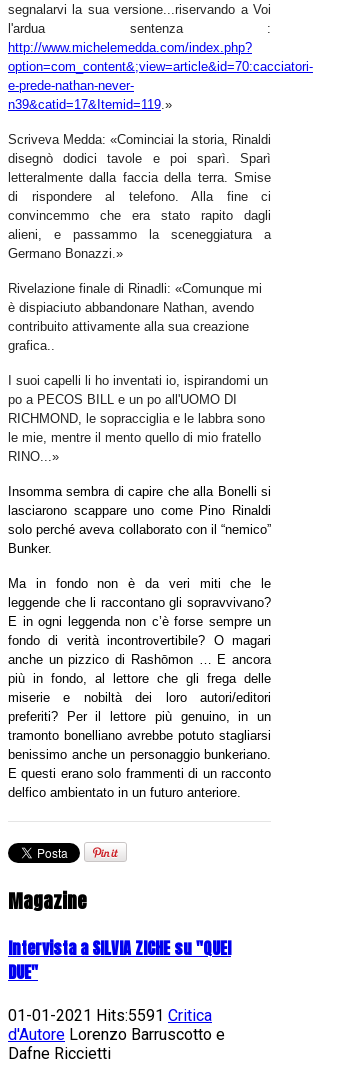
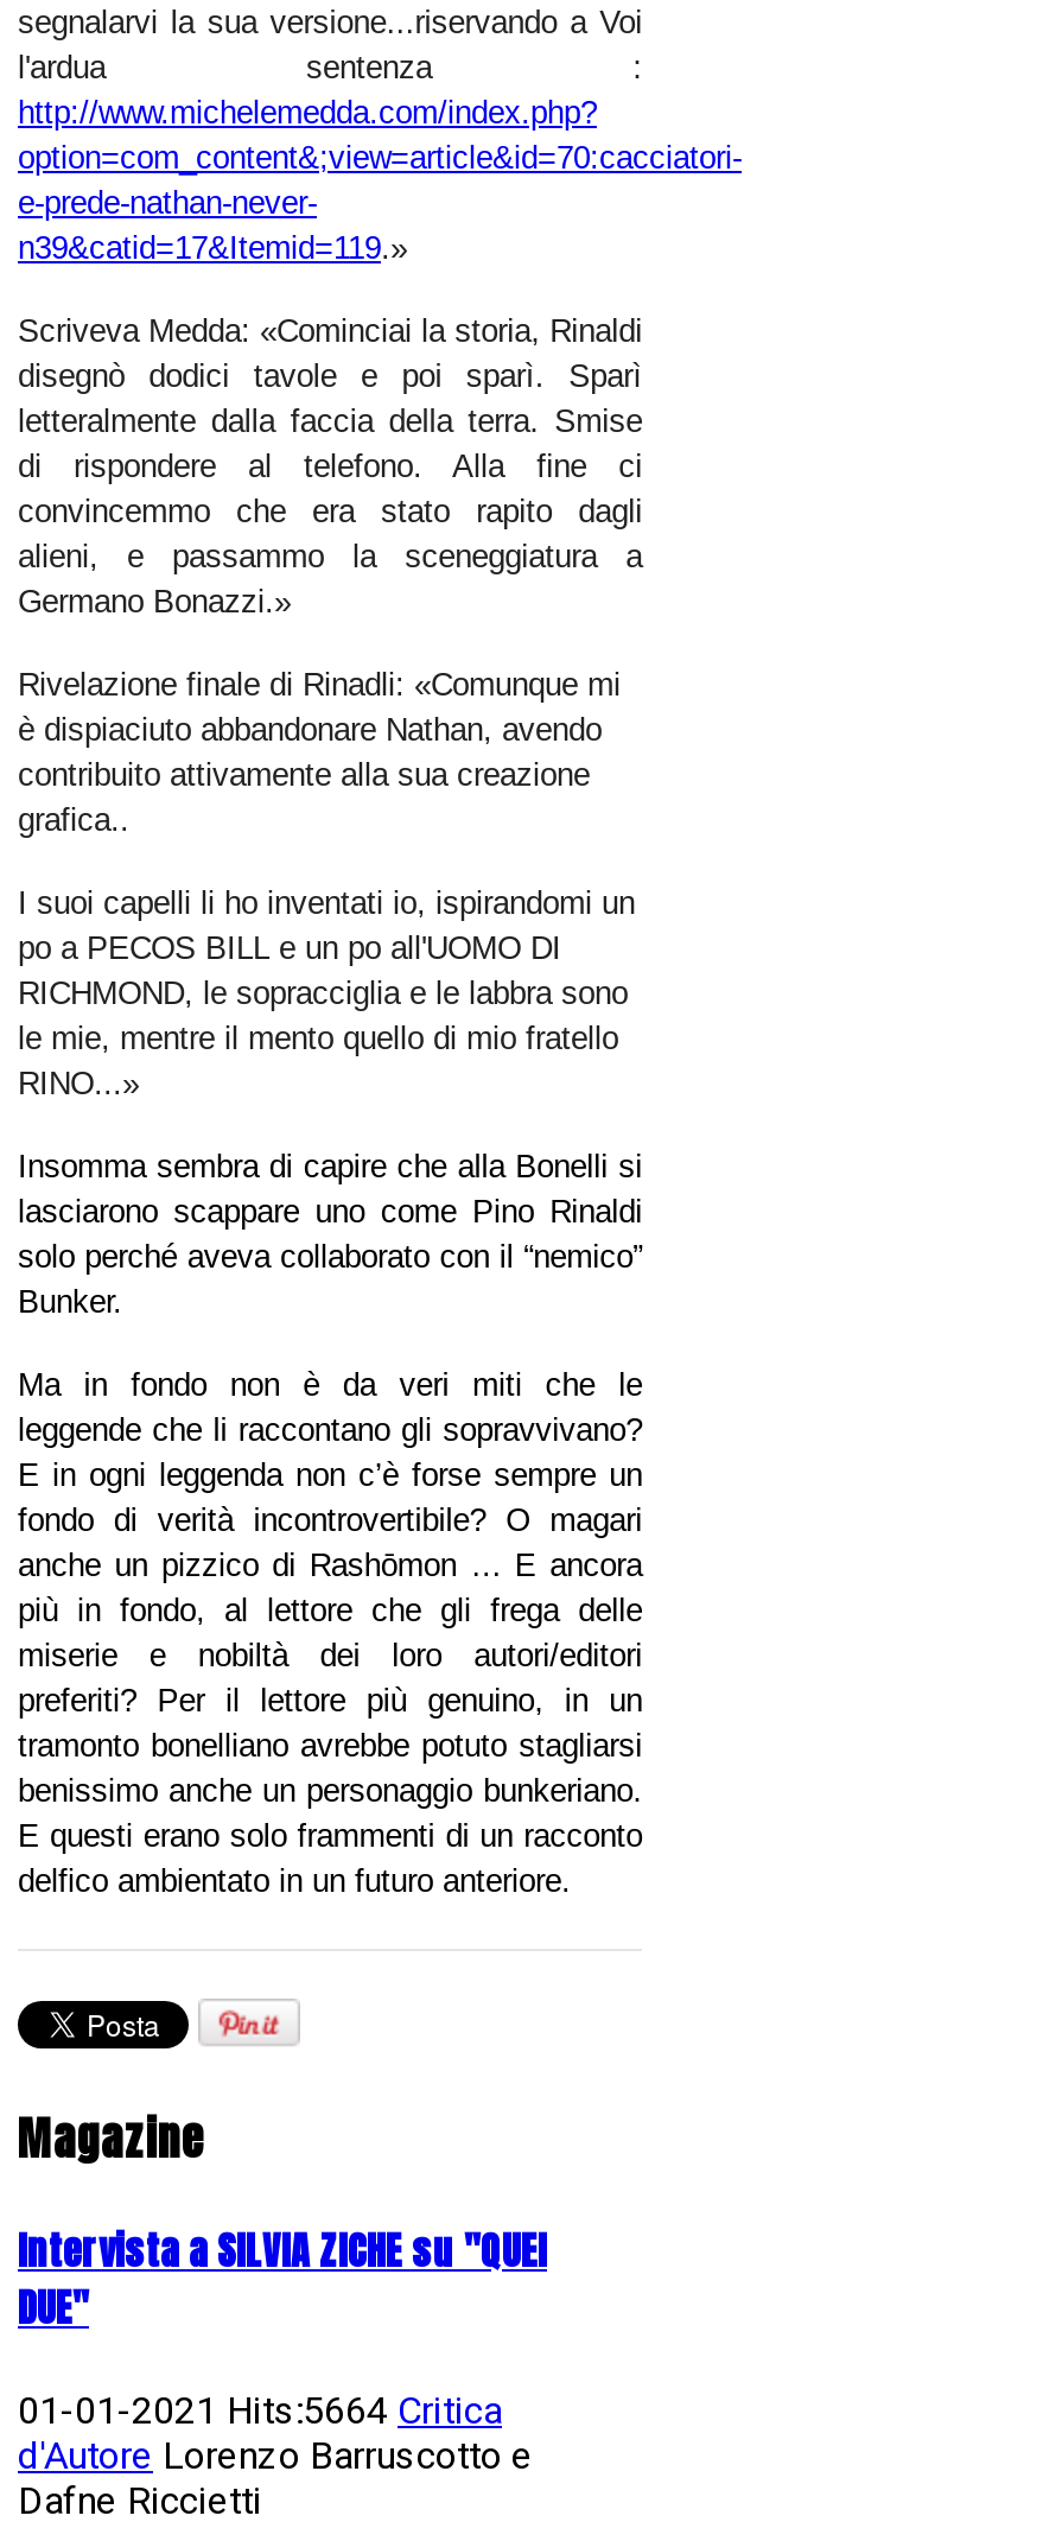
- 01-01-2021 Hits:5591 Critica
+ 01-01-2021 Hits:5664 Critica
